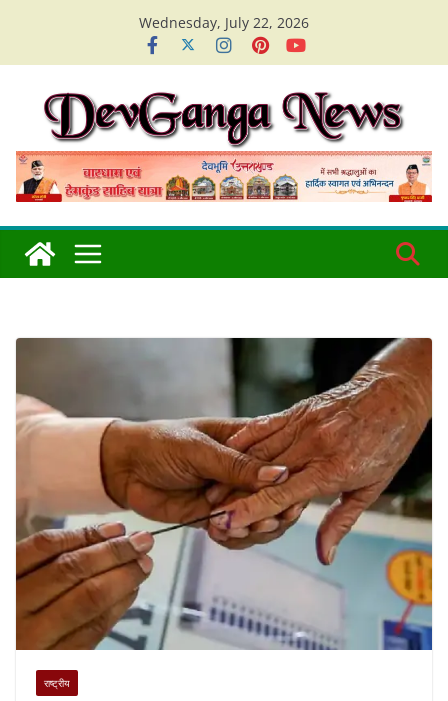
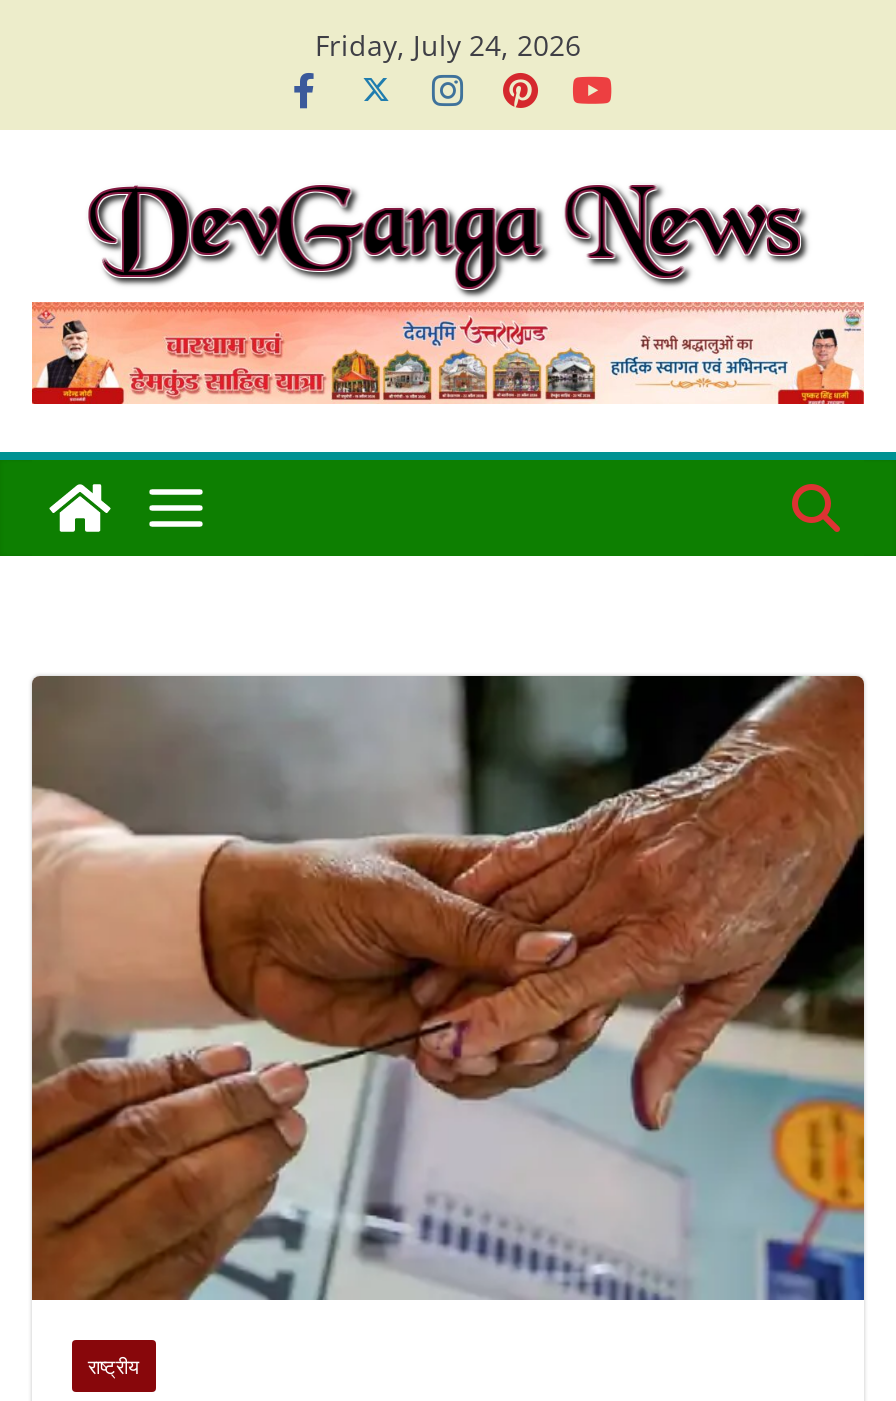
- Wednesday, July 22, 2026
+ Friday, July 24, 2026
